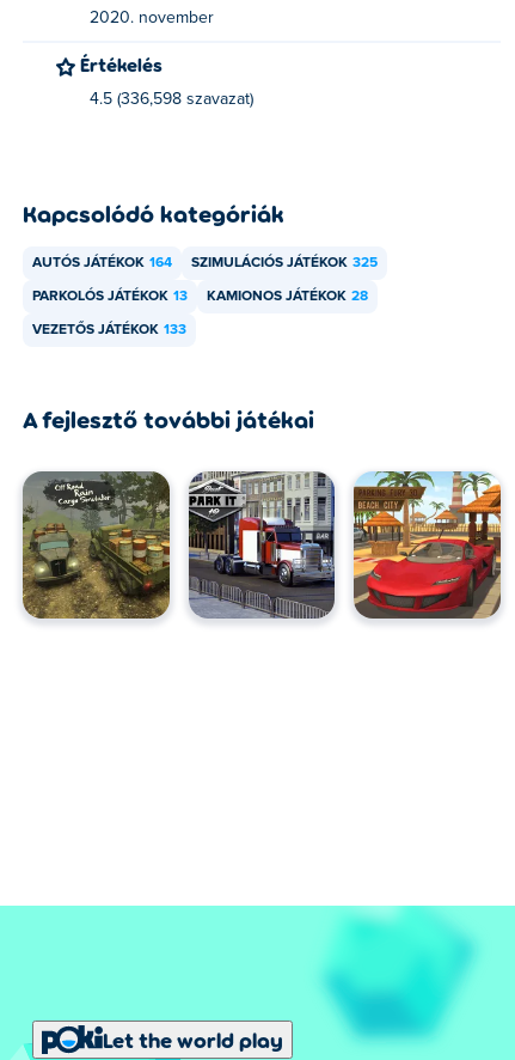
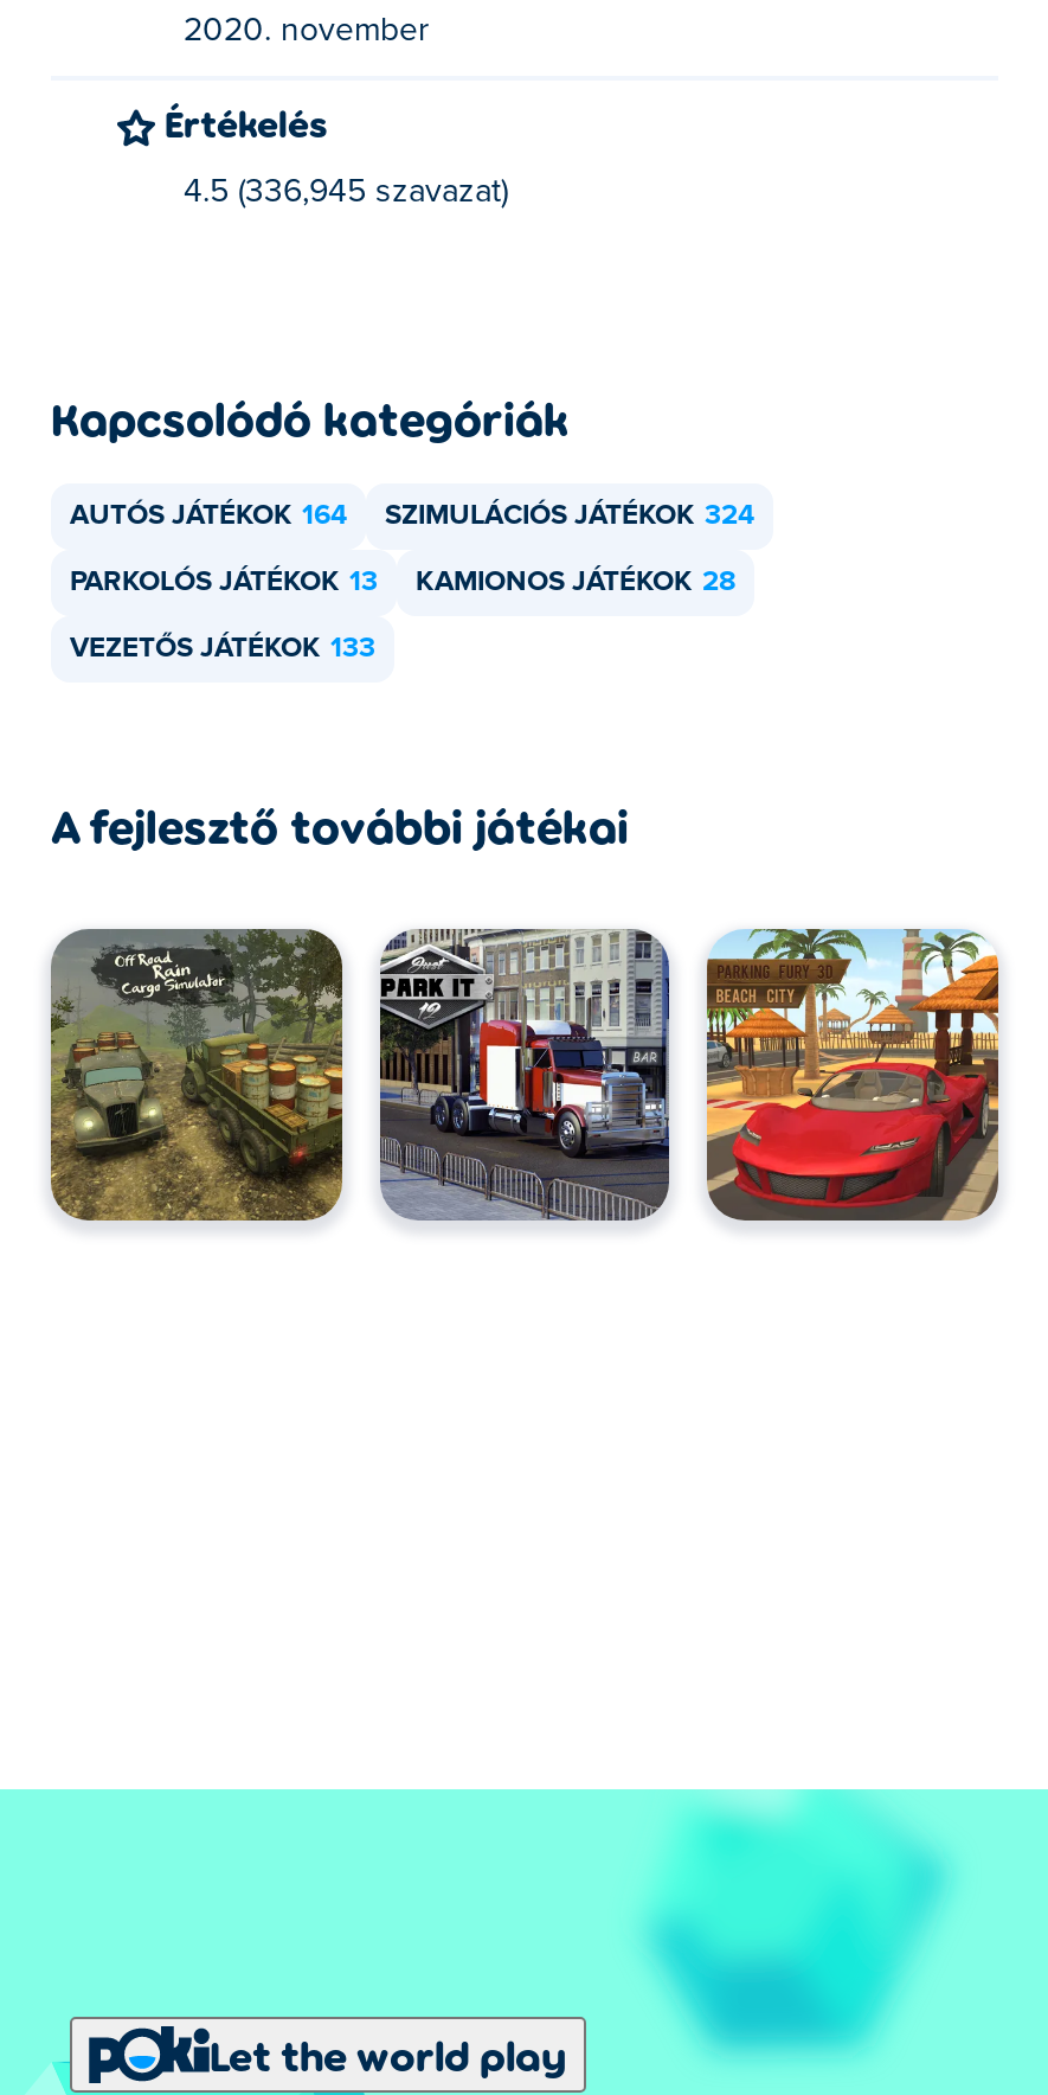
- 4.5 (336,598 szavazat)
+ 4.5 (336,945 szavazat)

- SZIMULÁCIÓS JÁTÉKOK 325
+ SZIMULÁCIÓS JÁTÉKOK 324
